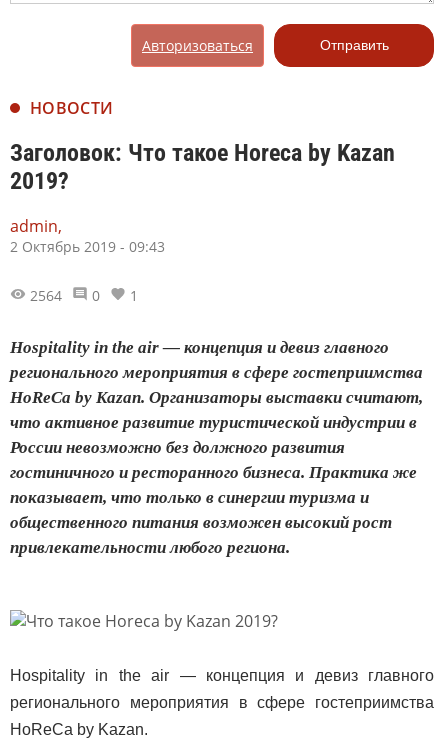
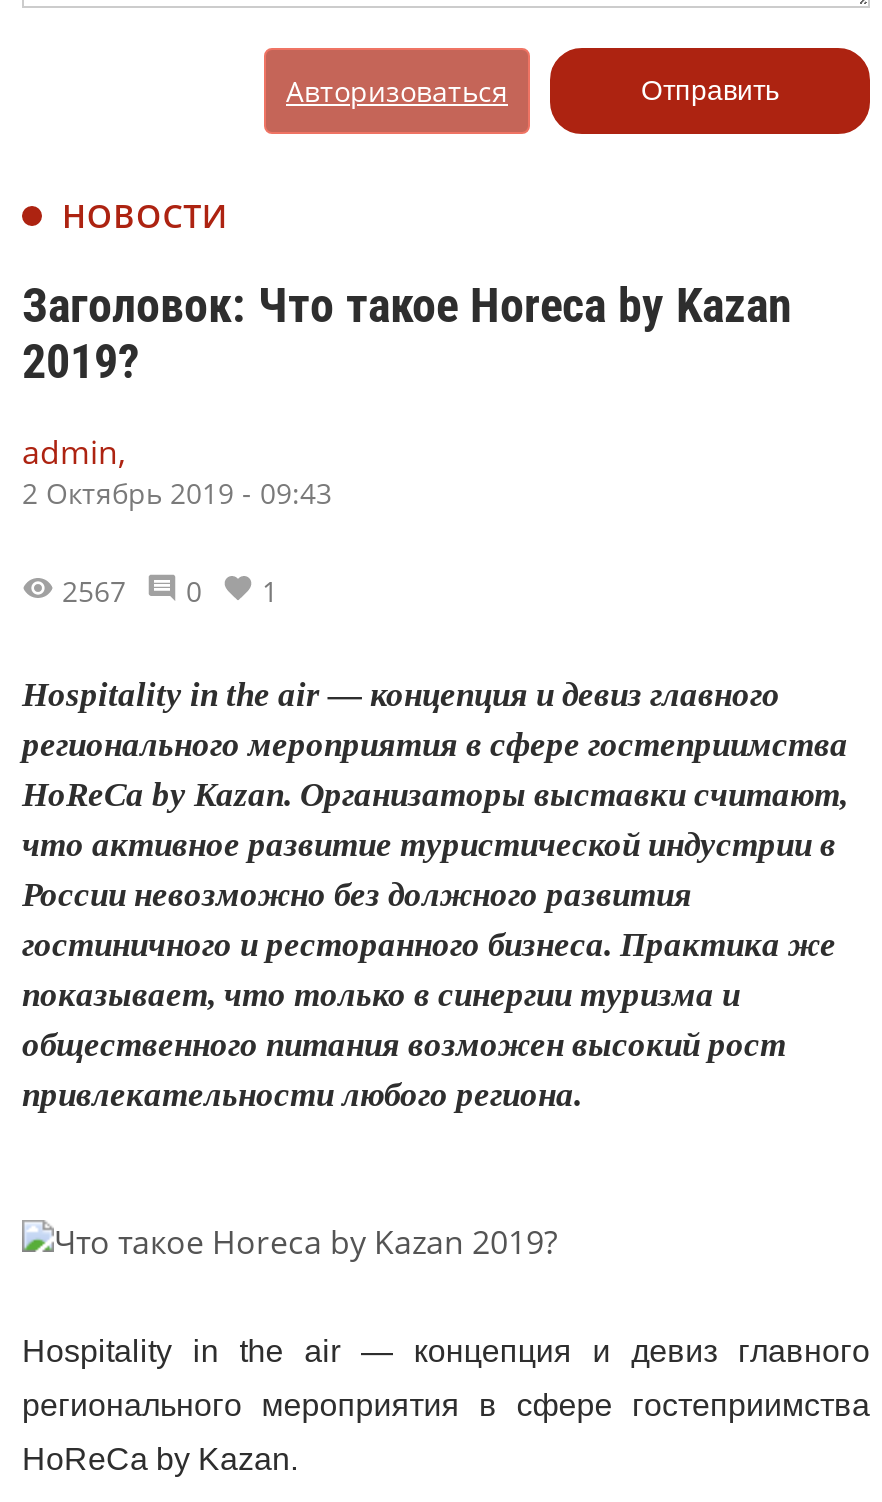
- 2564 0 1
+ 2567 0 1
